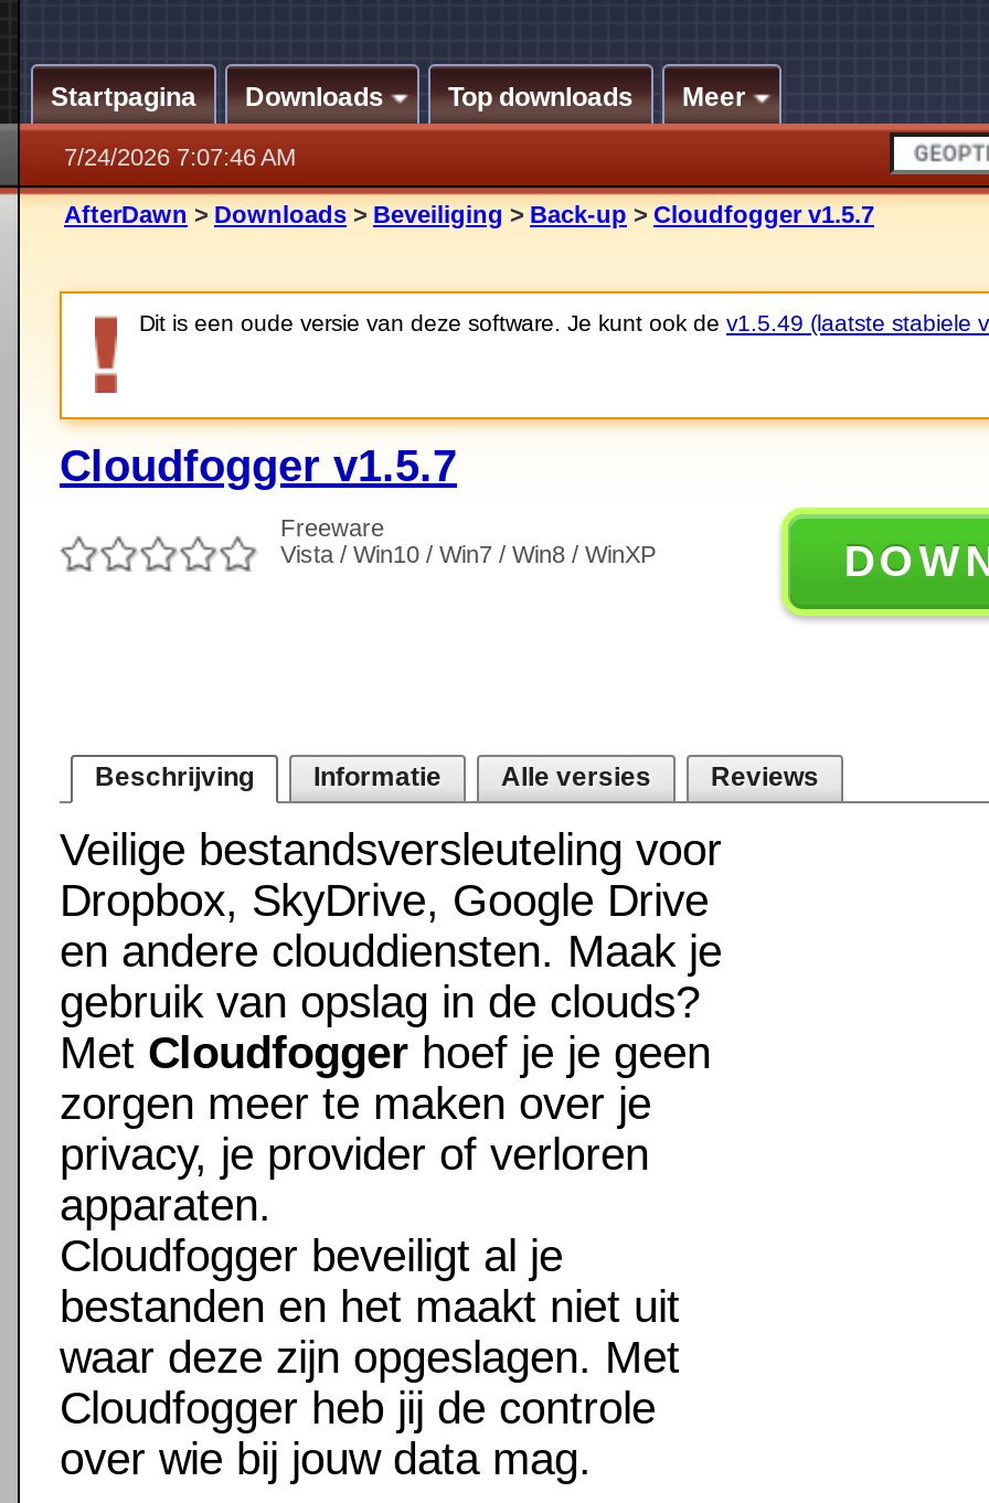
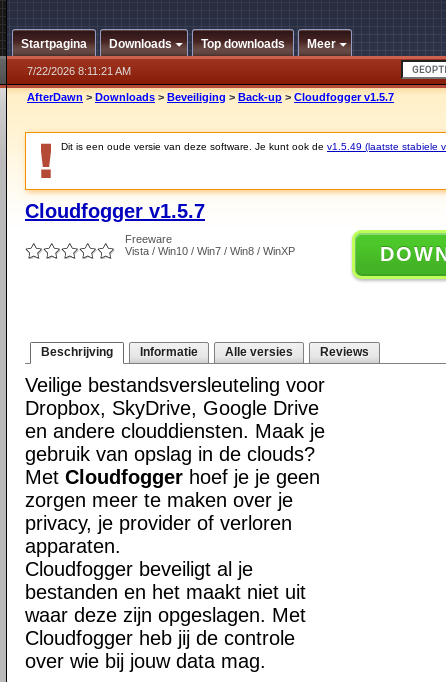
- 7/24/2026 7:07:46 AM
+ 7/22/2026 8:11:21 AM
